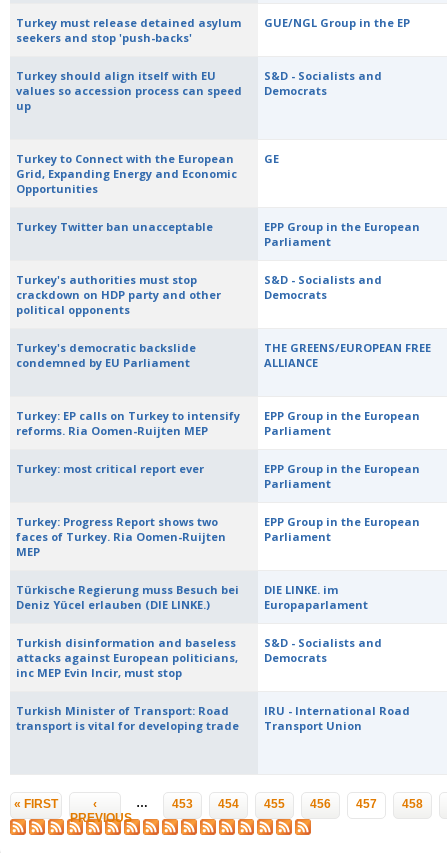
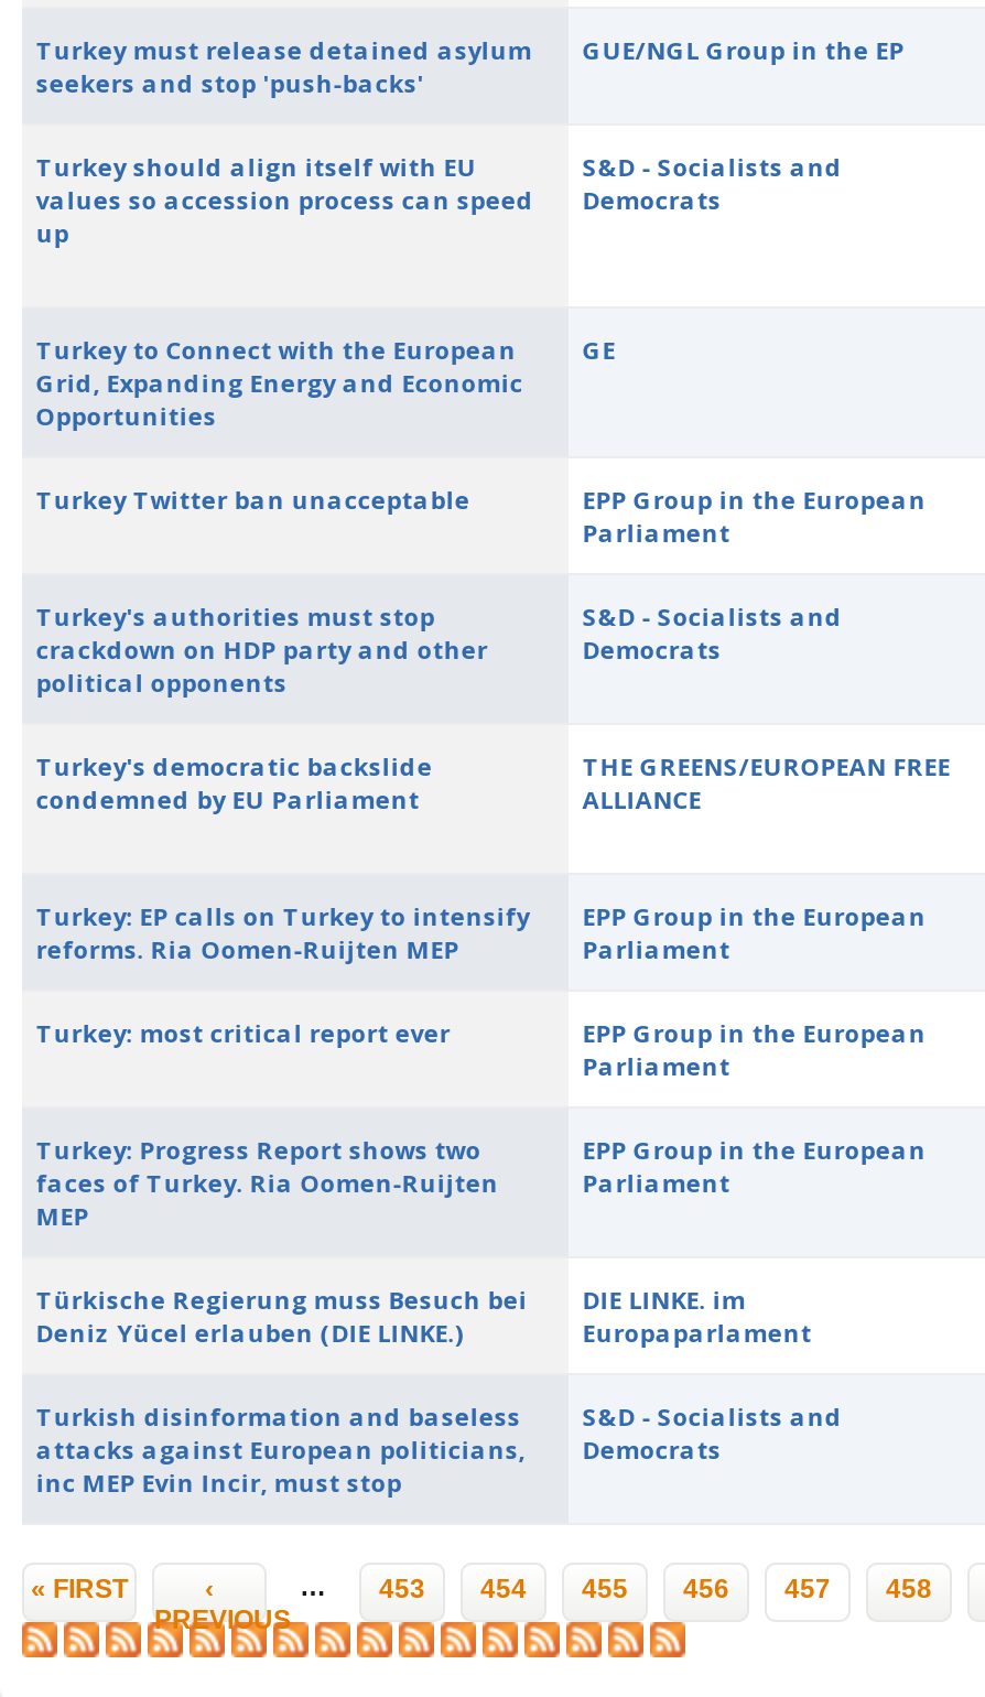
- Turkish Minister of Transport: Road
- transport is vital for developing trade

- IRU - International Road
- Transport Union
